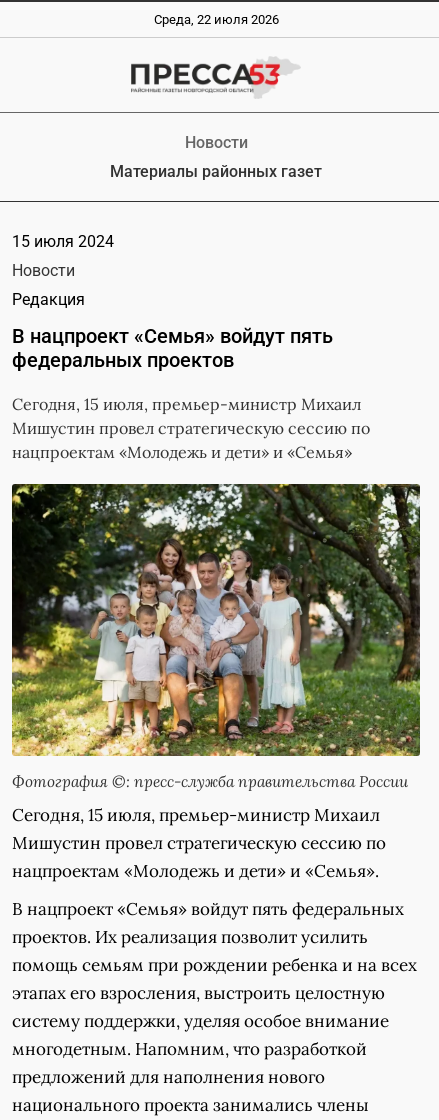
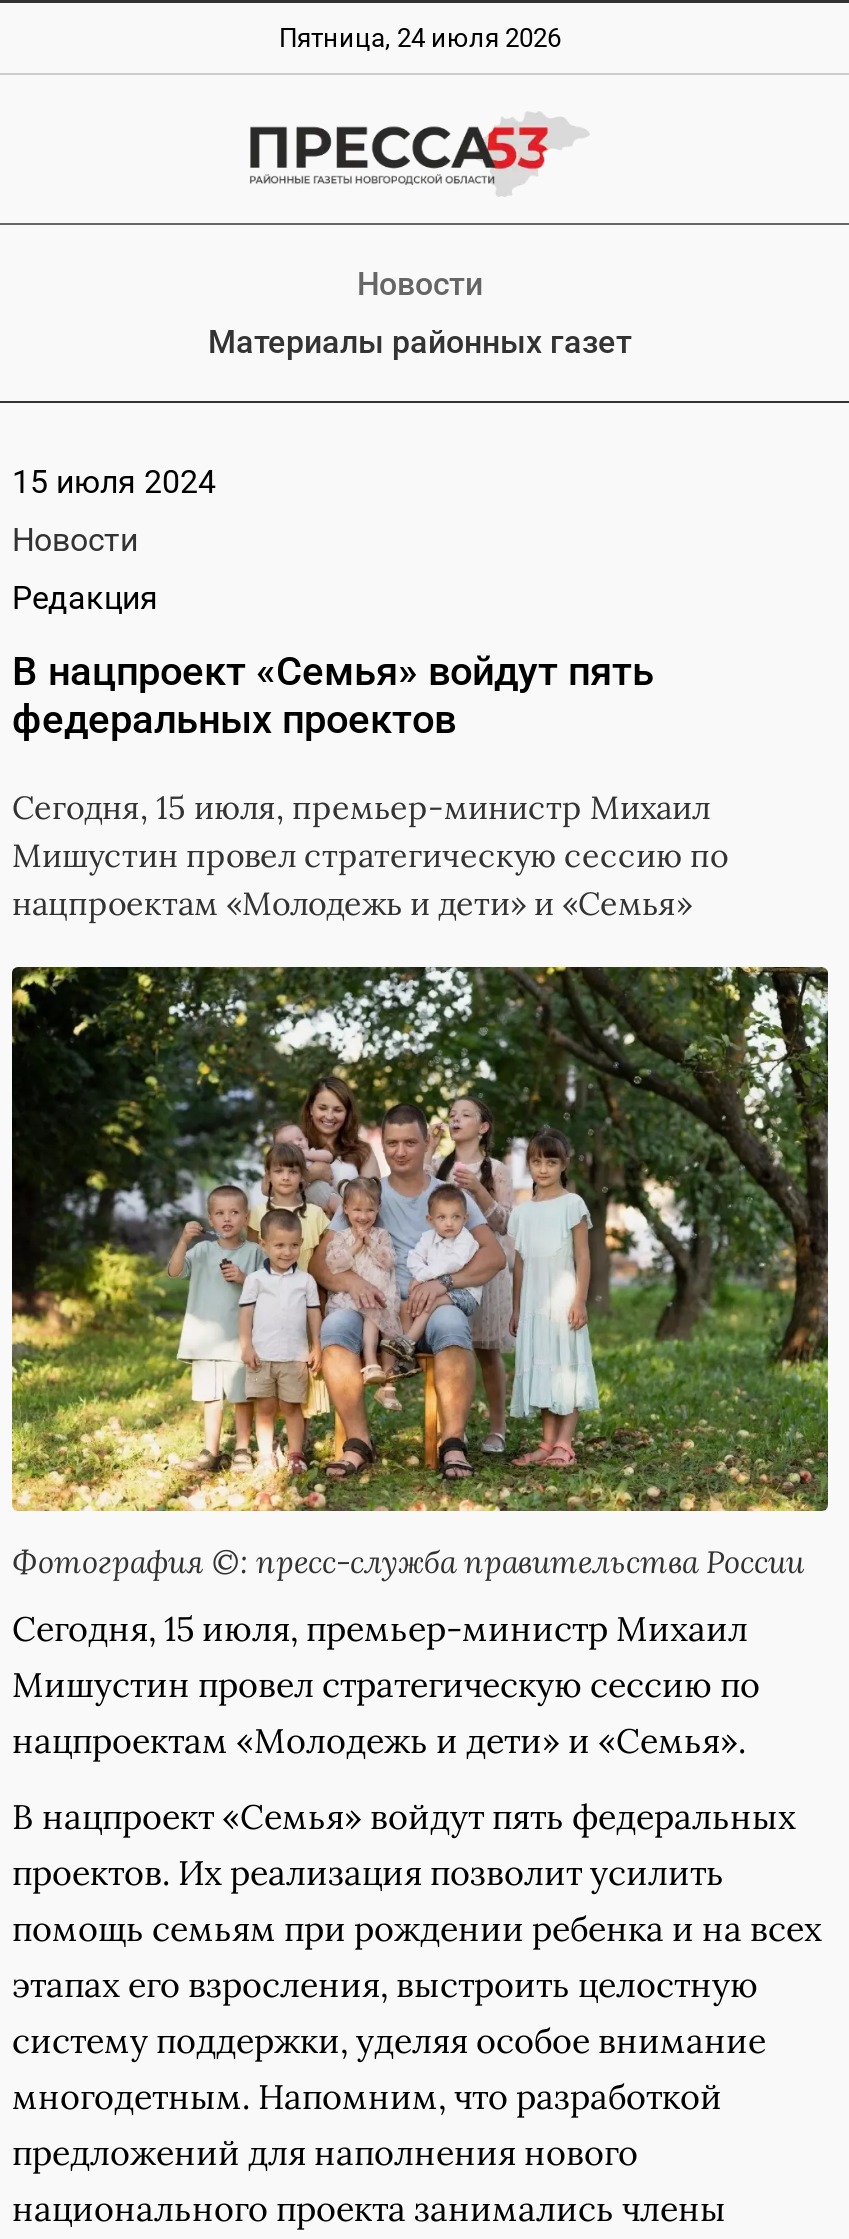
- Среда, 22 июля 2026
+ Пятница, 24 июля 2026
